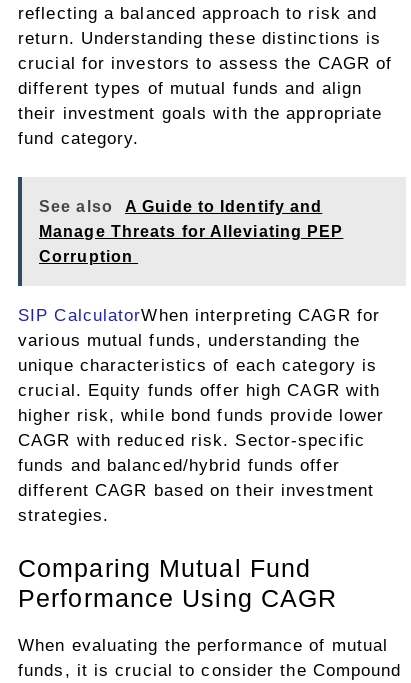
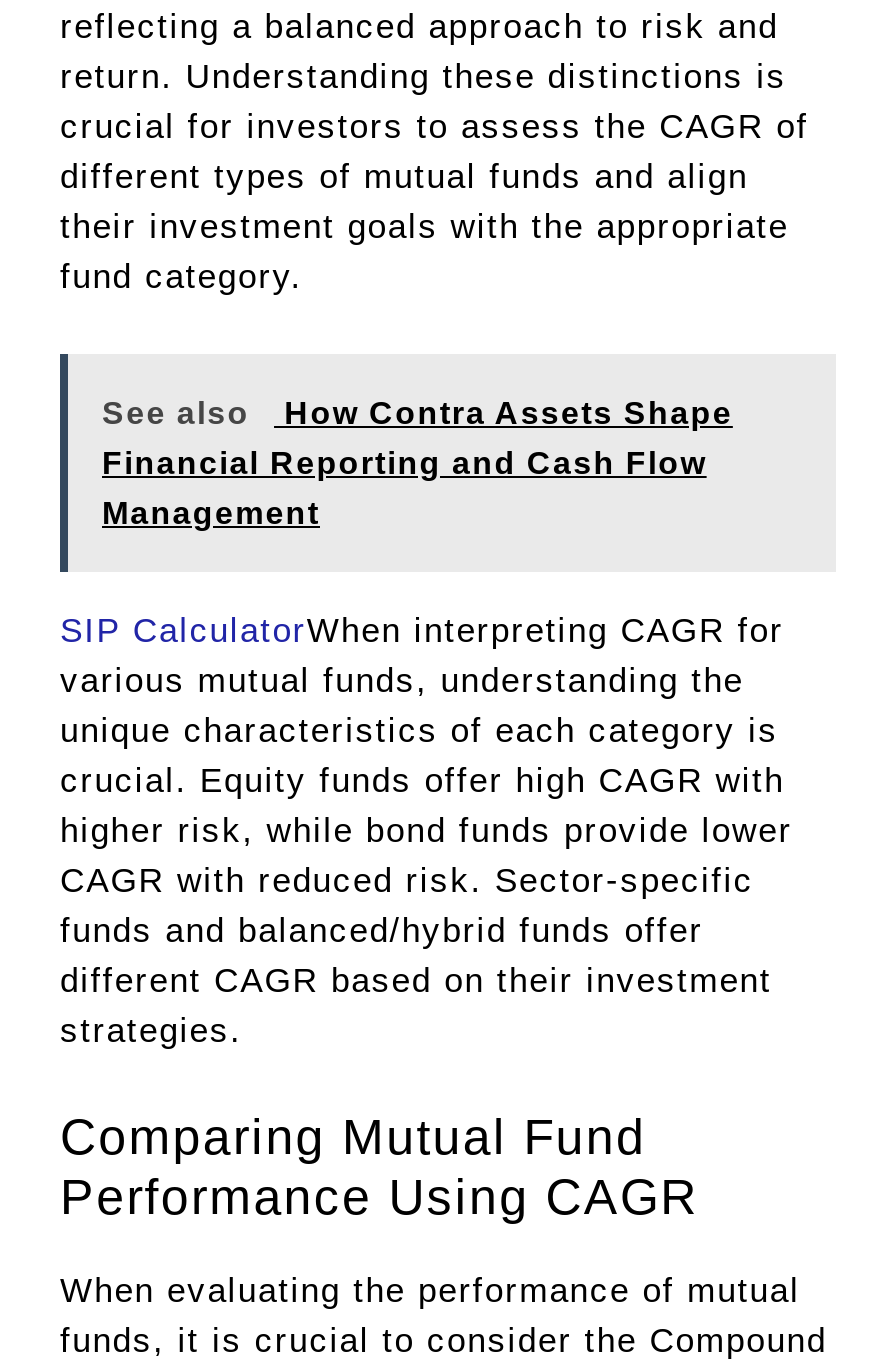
- A Guide to Identify and
+ How Contra Assets Shape

- Manage Threats for Alleviating PEP
+ Financial Reporting and Cash Flow

- Corruption
+ Management
